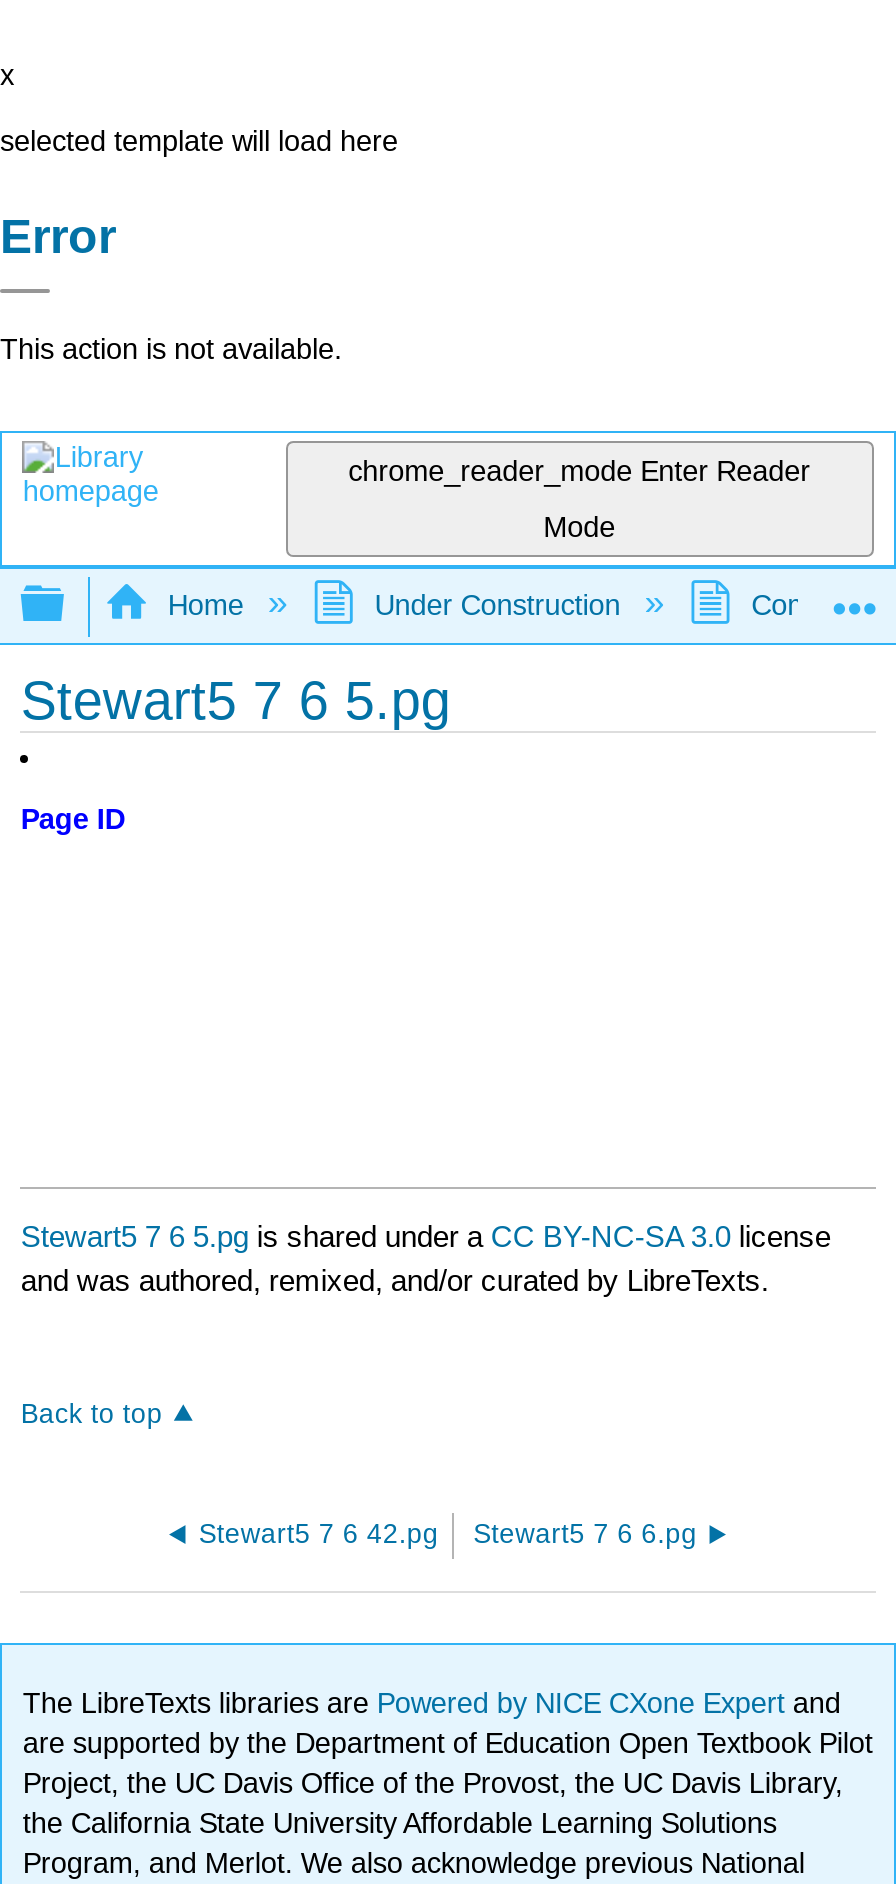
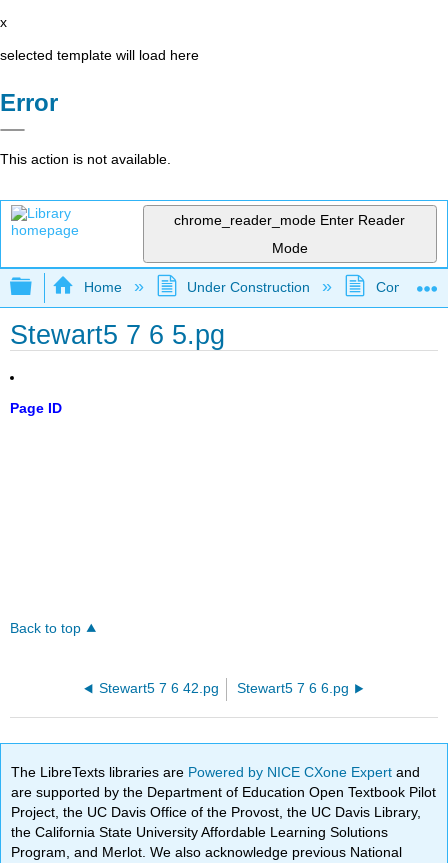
- Stewart5 7 6 5.pg is shared under a CC BY-NC-SA 3.0 license
- and was authored, remixed, and/or curated by LibreTexts.
